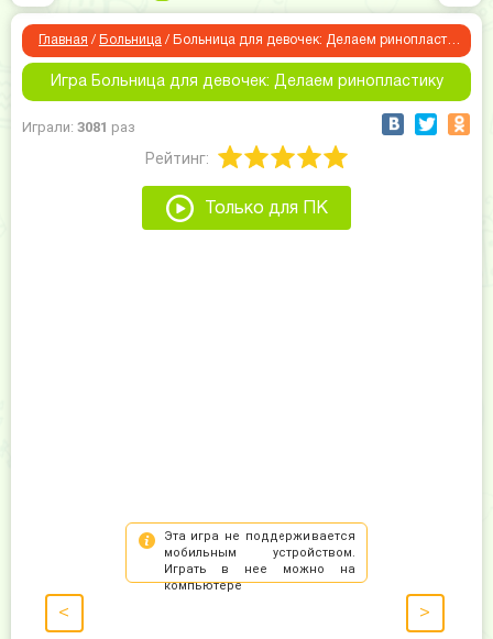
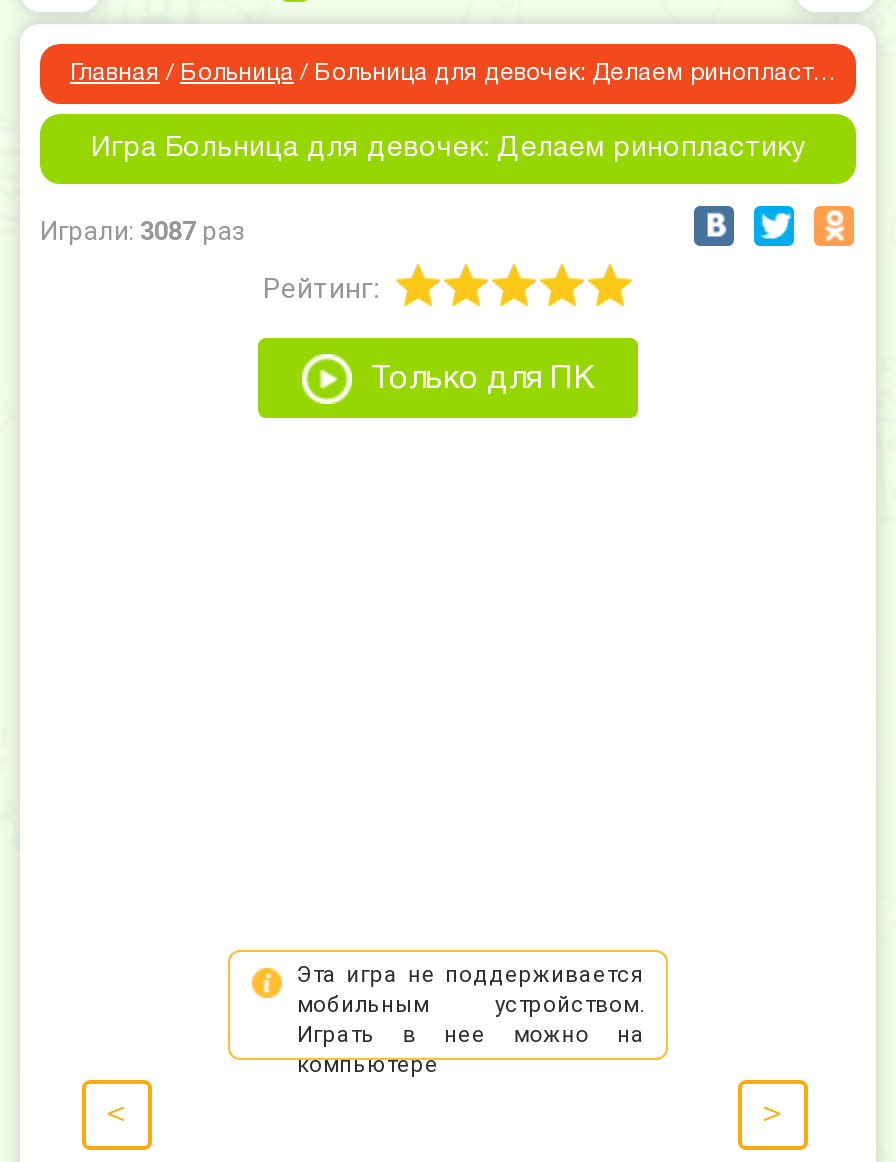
- Играли: 3081 раз
+ Играли: 3087 раз
